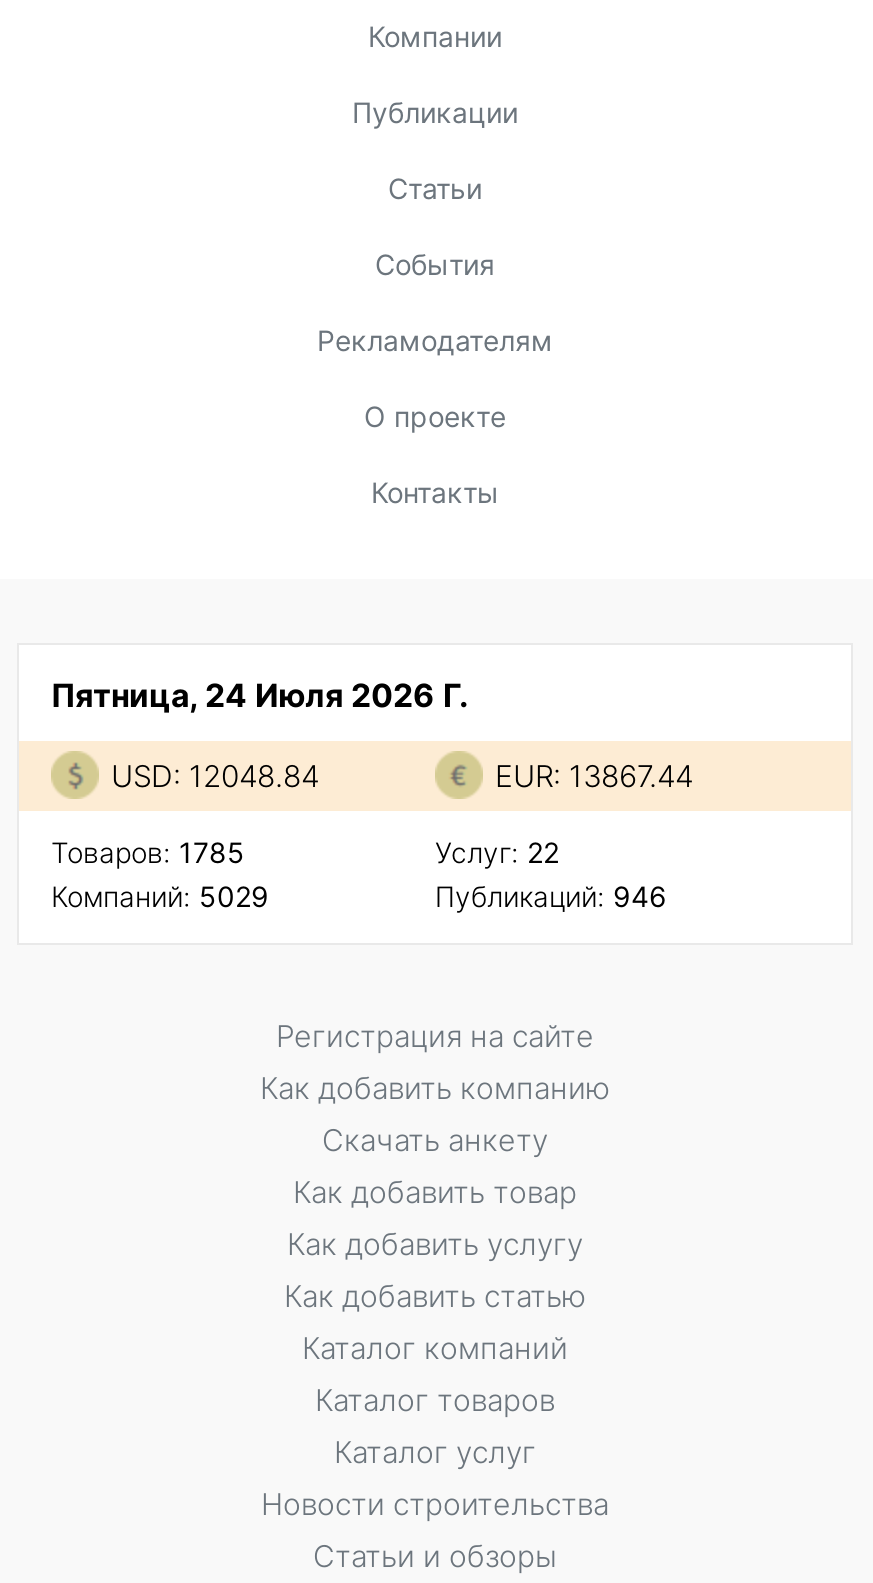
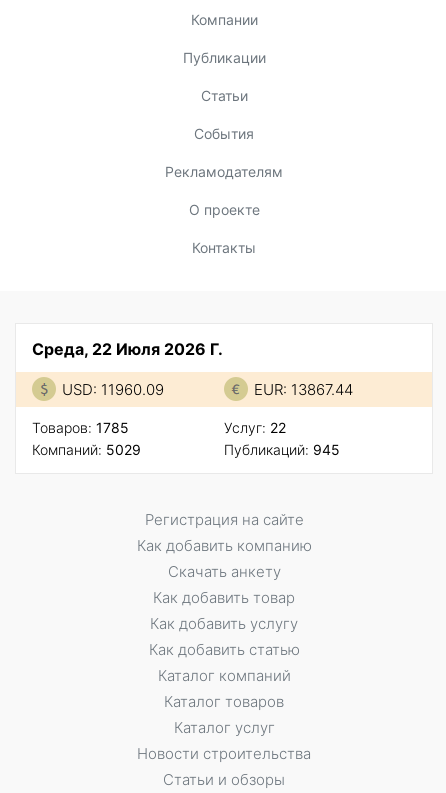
- Пятница, 24 Июля 2026 Г.
+ Среда, 22 Июля 2026 Г.

- USD: 12048.84
+ USD: 11960.09

- Публикаций: 946
+ Публикаций: 945
